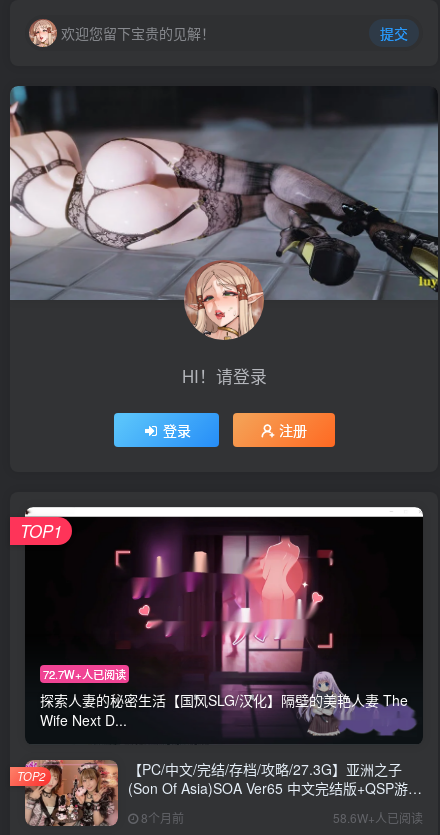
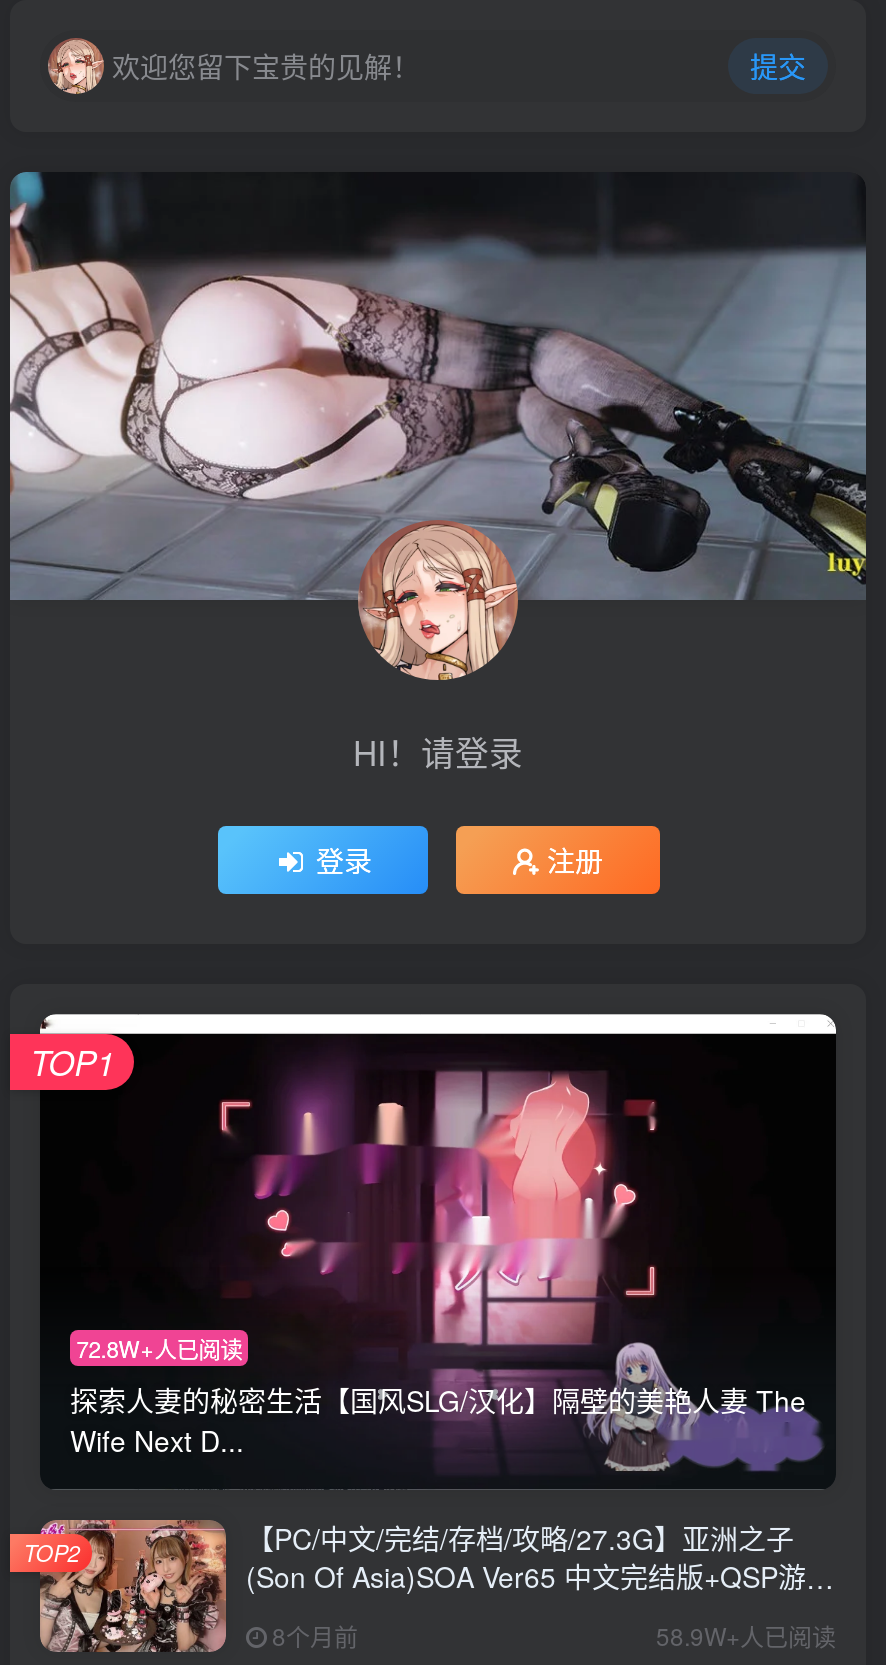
- 72.7W+人已阅读
+ 72.8W+人已阅读

- 58.6W+人已阅读
+ 58.9W+人已阅读
